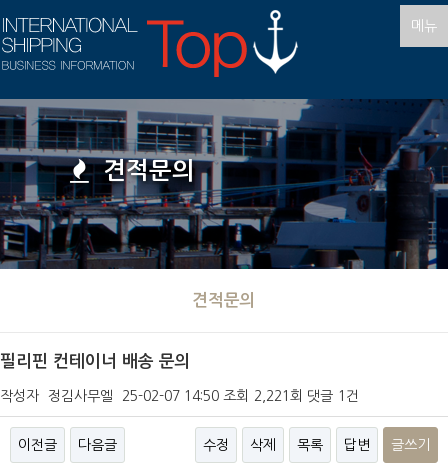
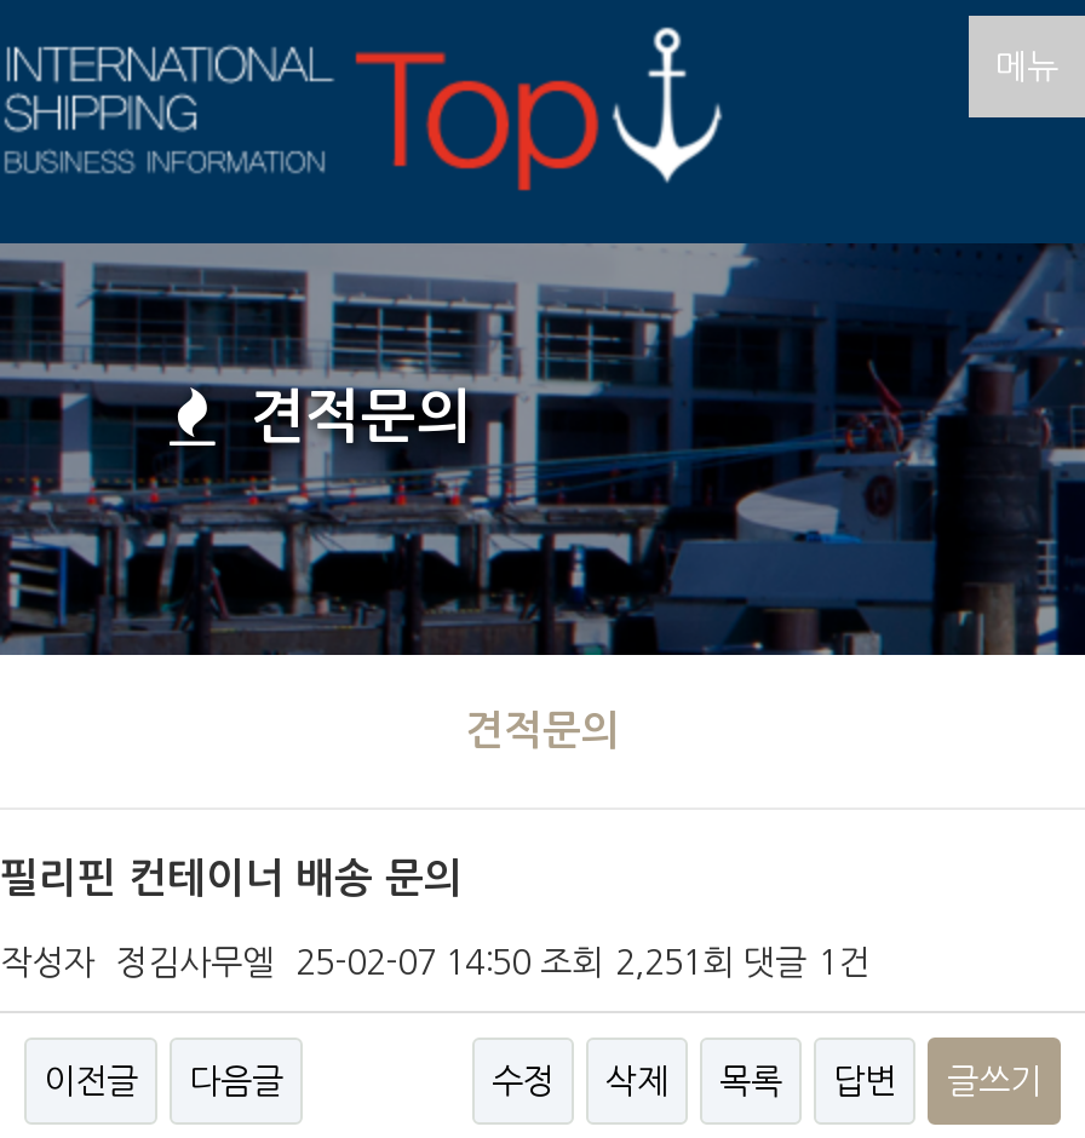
- 25-02-07 14:50 조회 2,221회 댓글 1건
+ 25-02-07 14:50 조회 2,251회 댓글 1건
